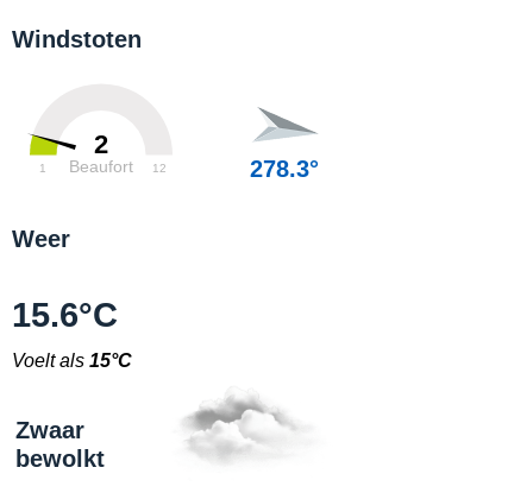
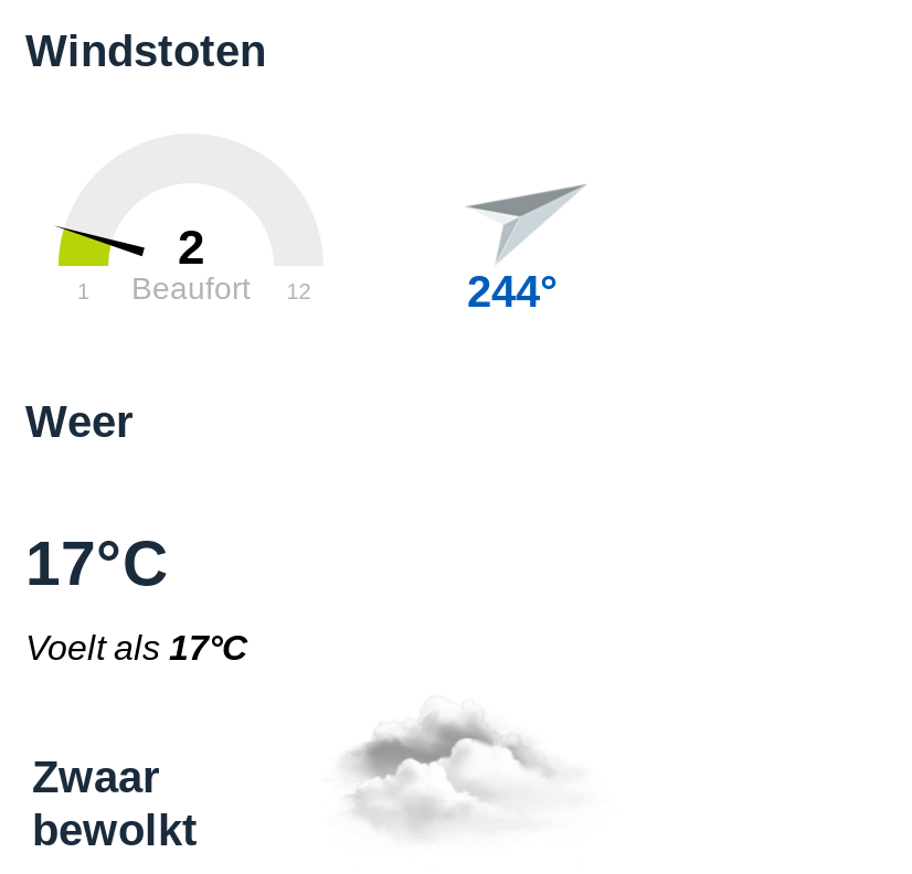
- [image]
- 278.3°
+ [image]
+ 244°

- 15.6°C
- Voelt als 15°C
+ 17°C
+ Voelt als 17°C
